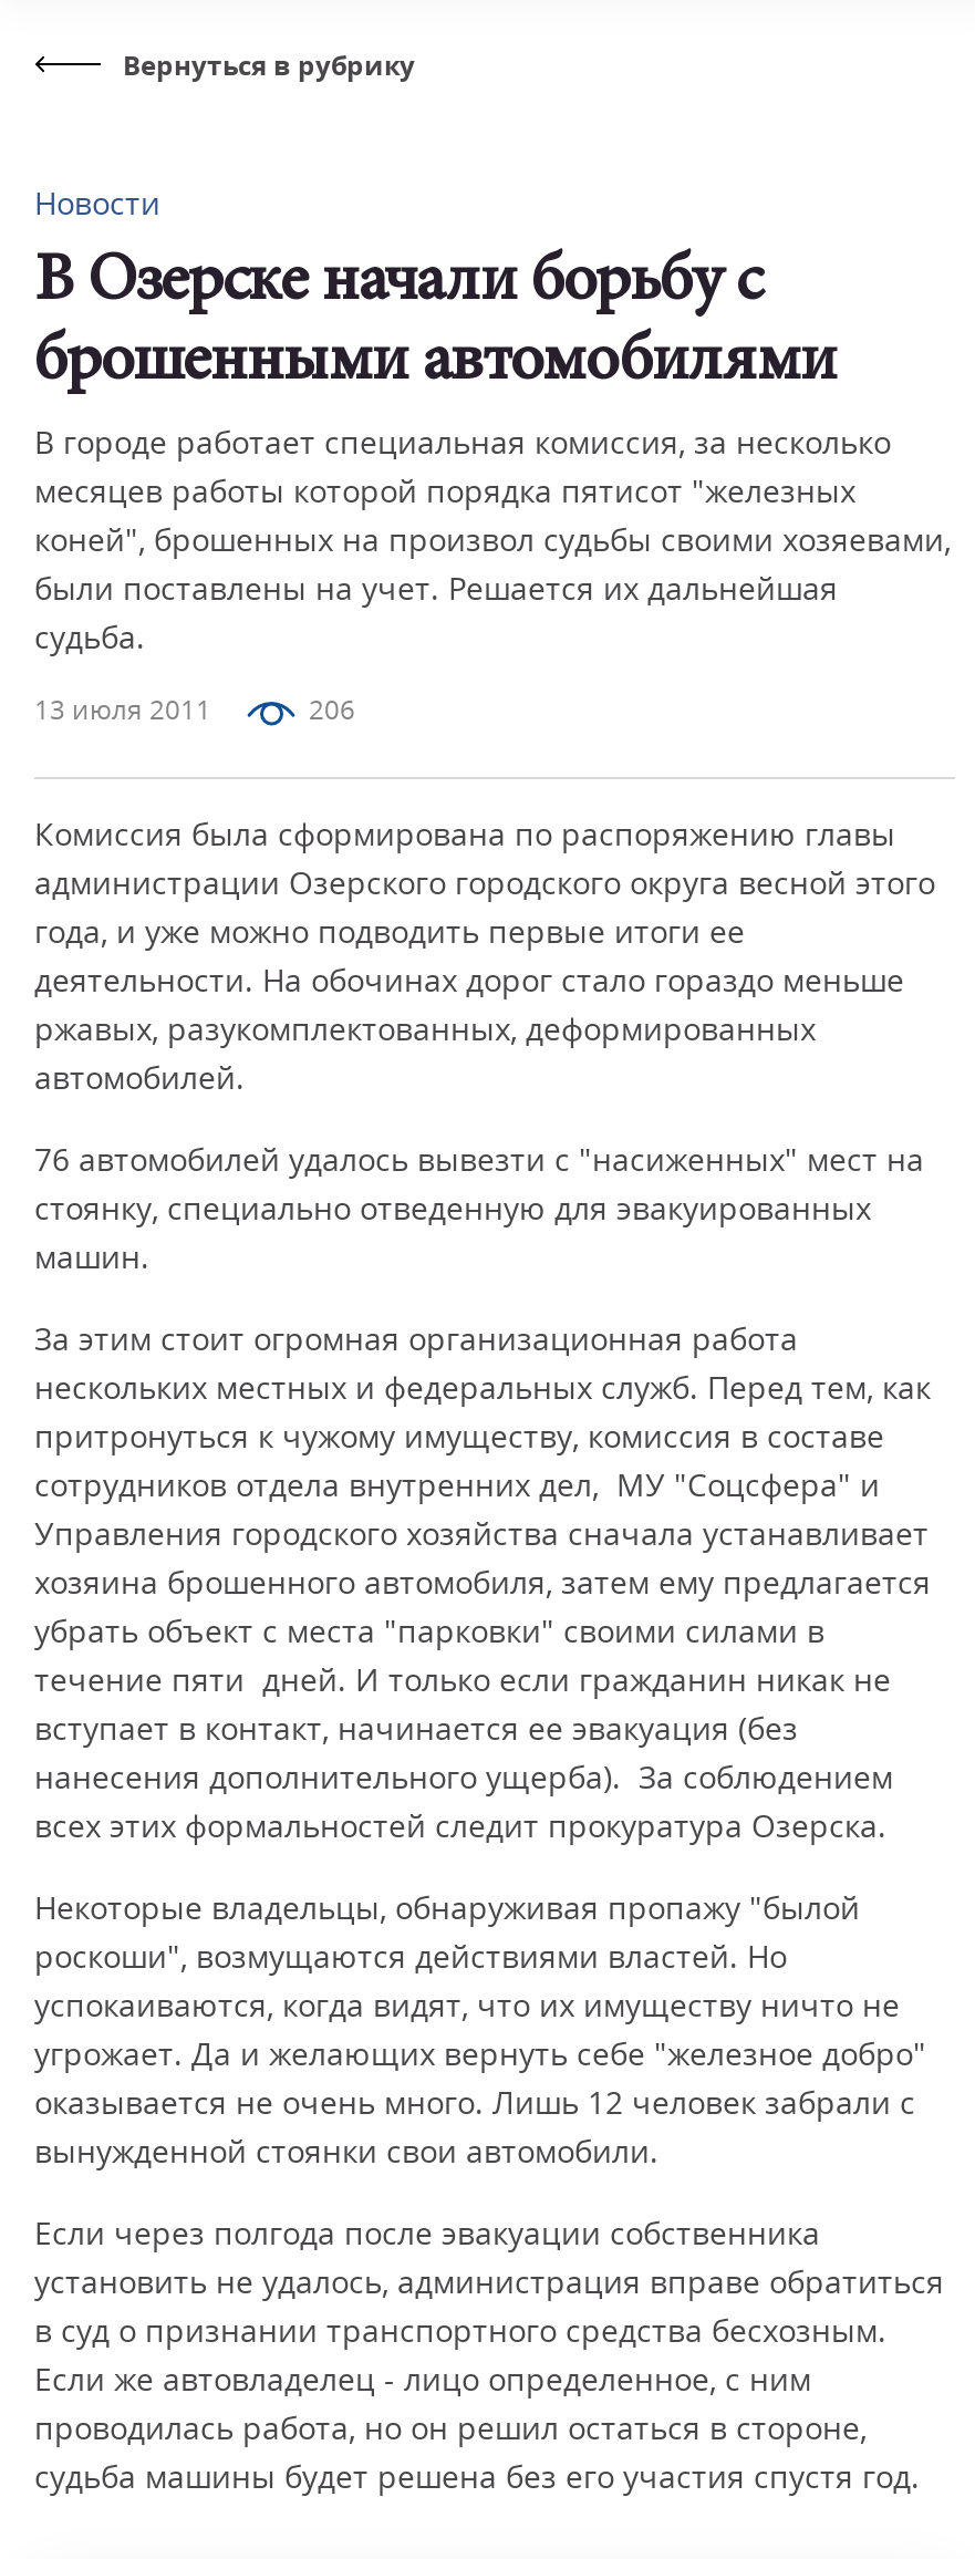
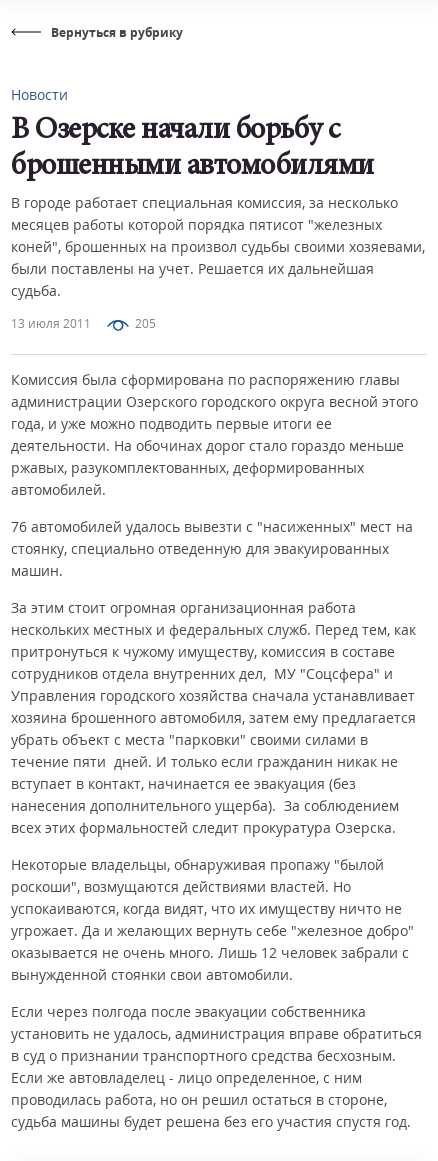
- 206
+ 205
